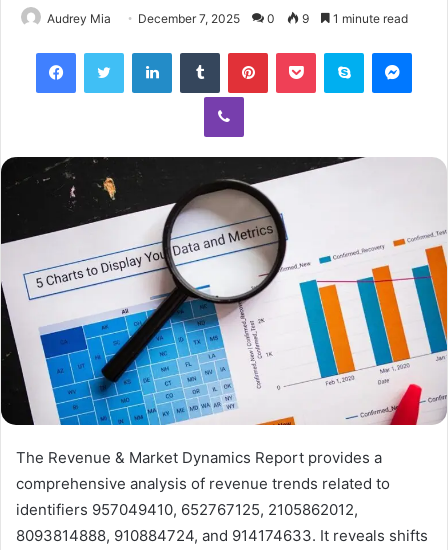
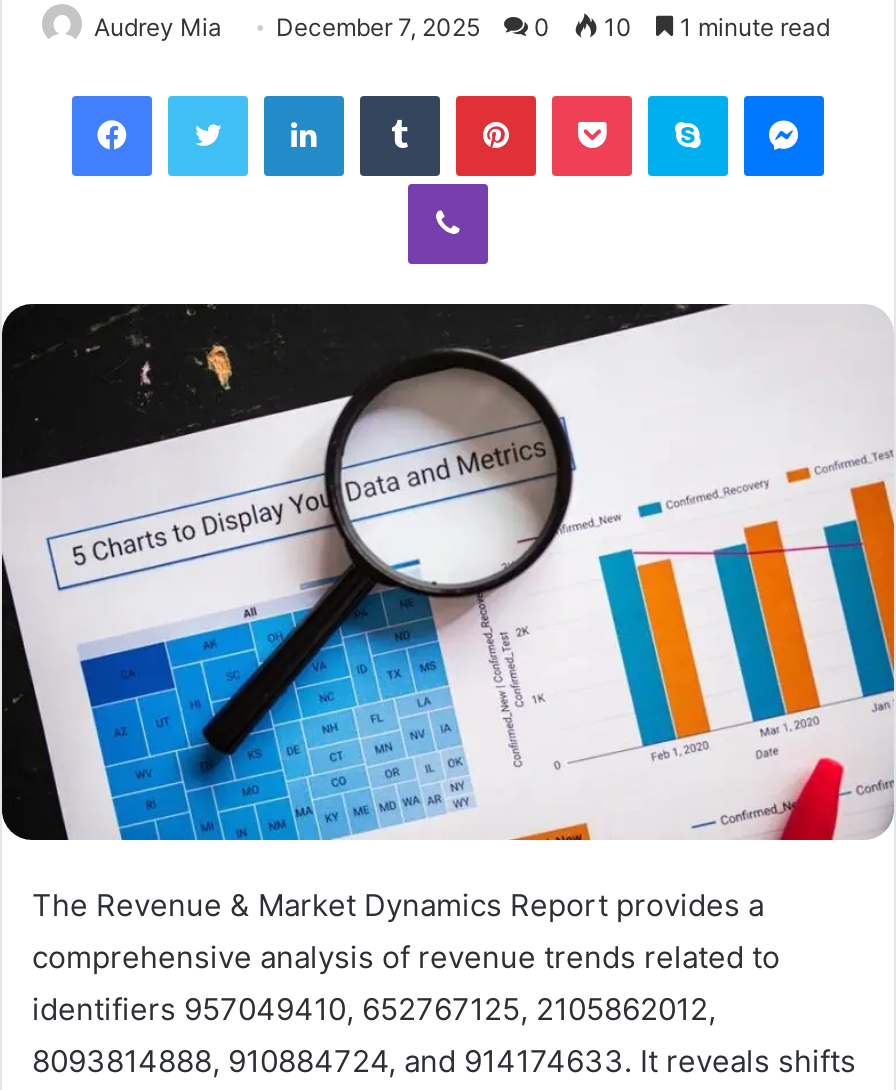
- Audrey Mia December 7, 2025 0 9 1 minute read
+ Audrey Mia December 7, 2025 0 10 1 minute read
